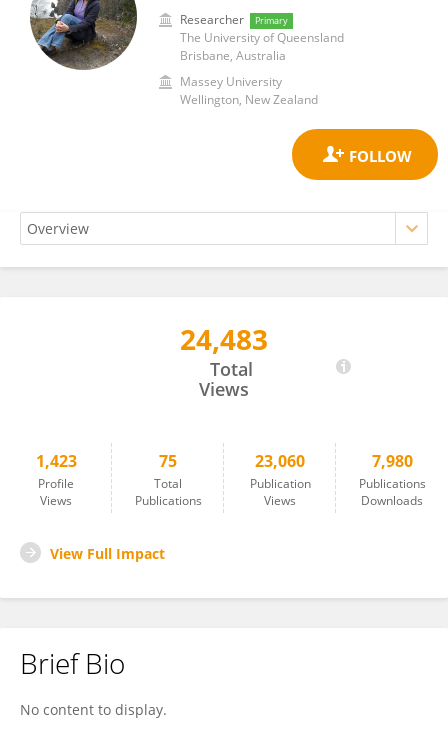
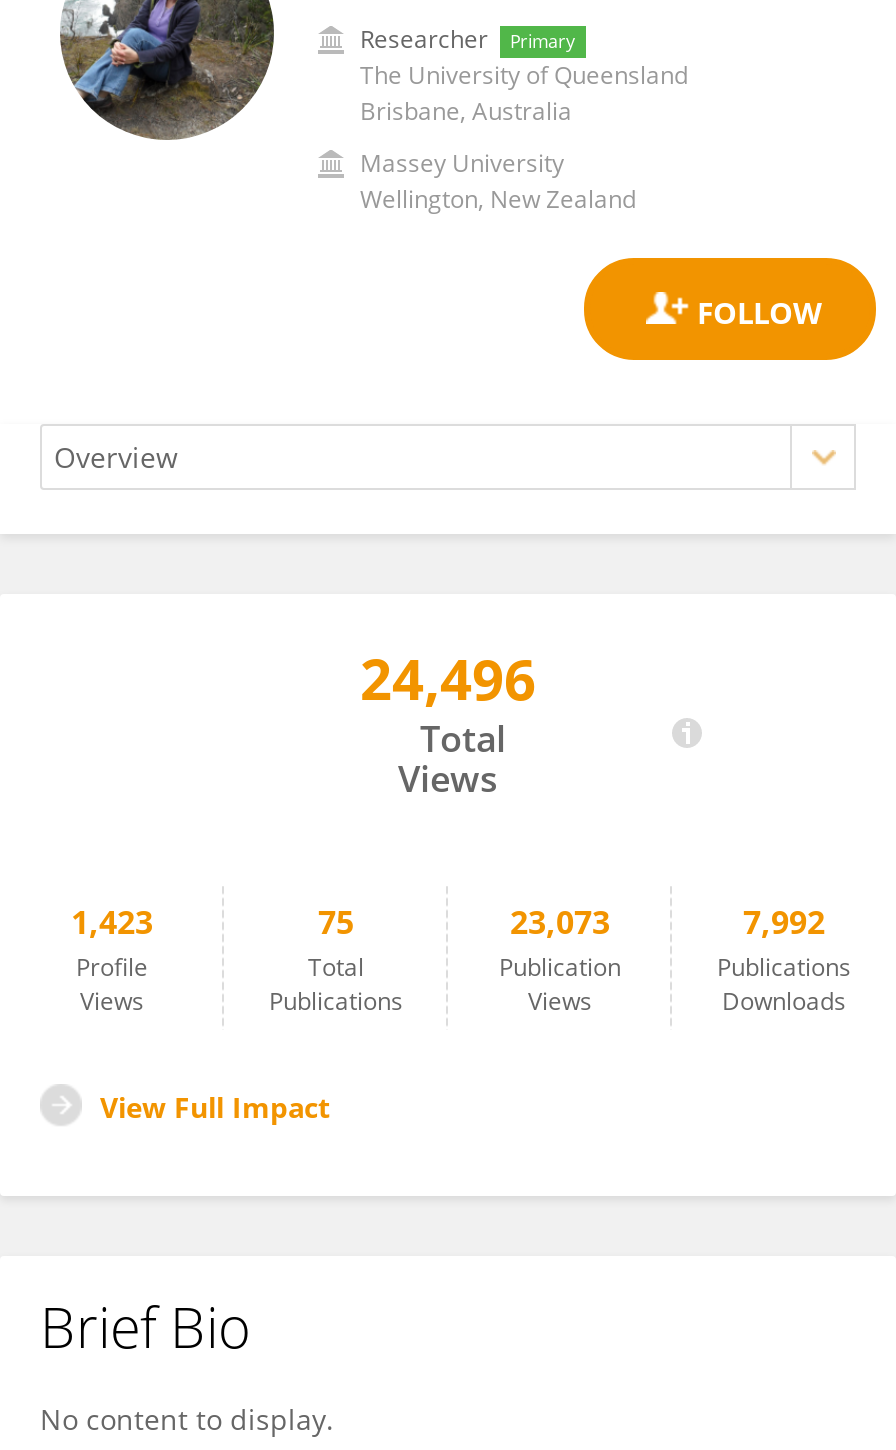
- 24,483
+ 24,496

- 23,060
+ 23,073

- 7,980
+ 7,992
